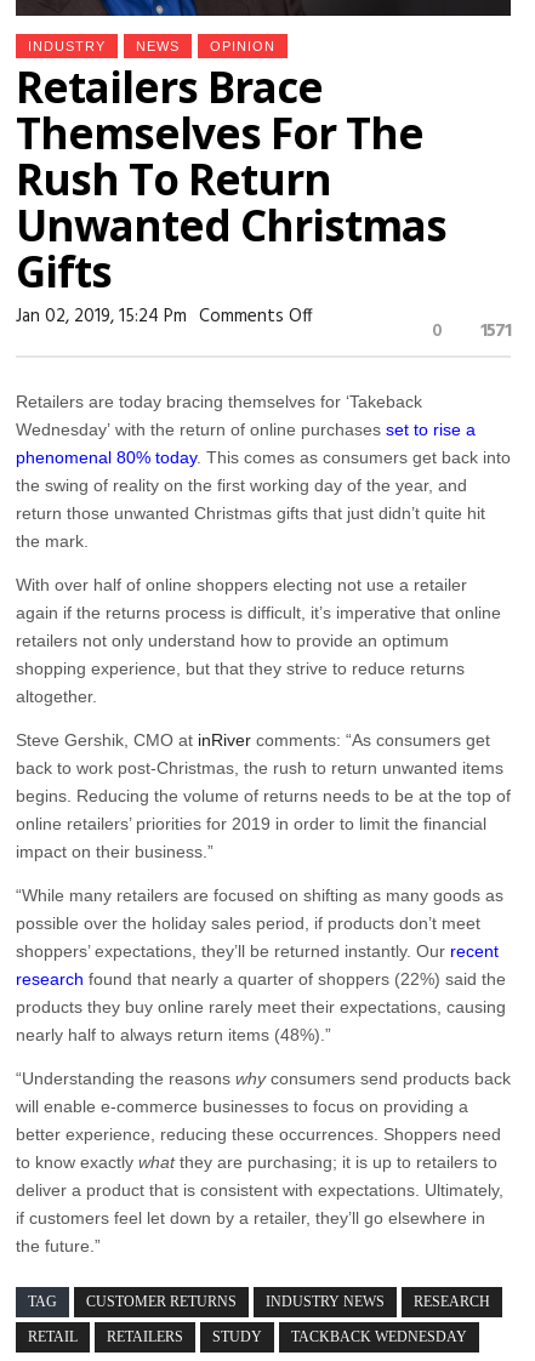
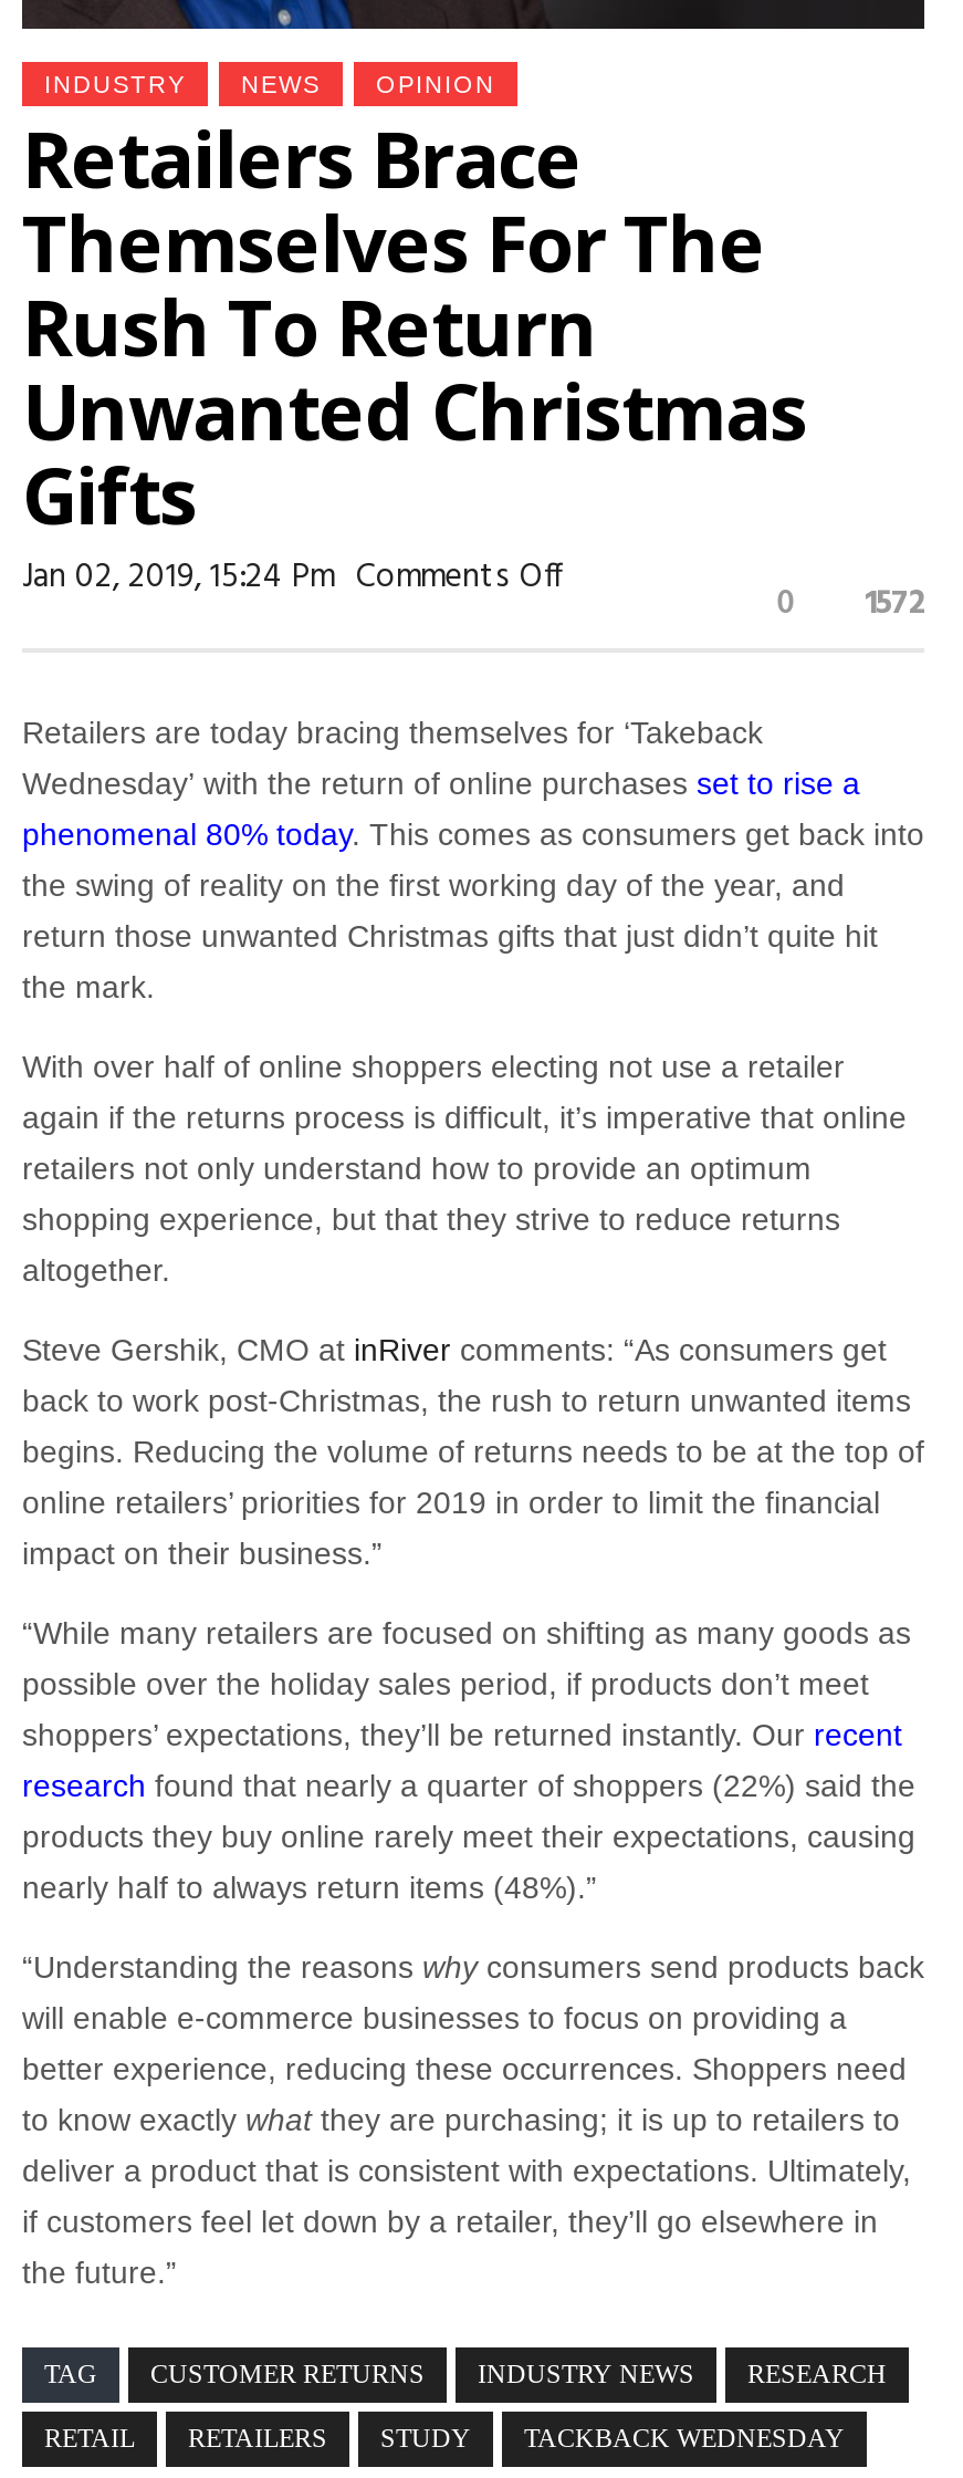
- 1571
+ 1572
